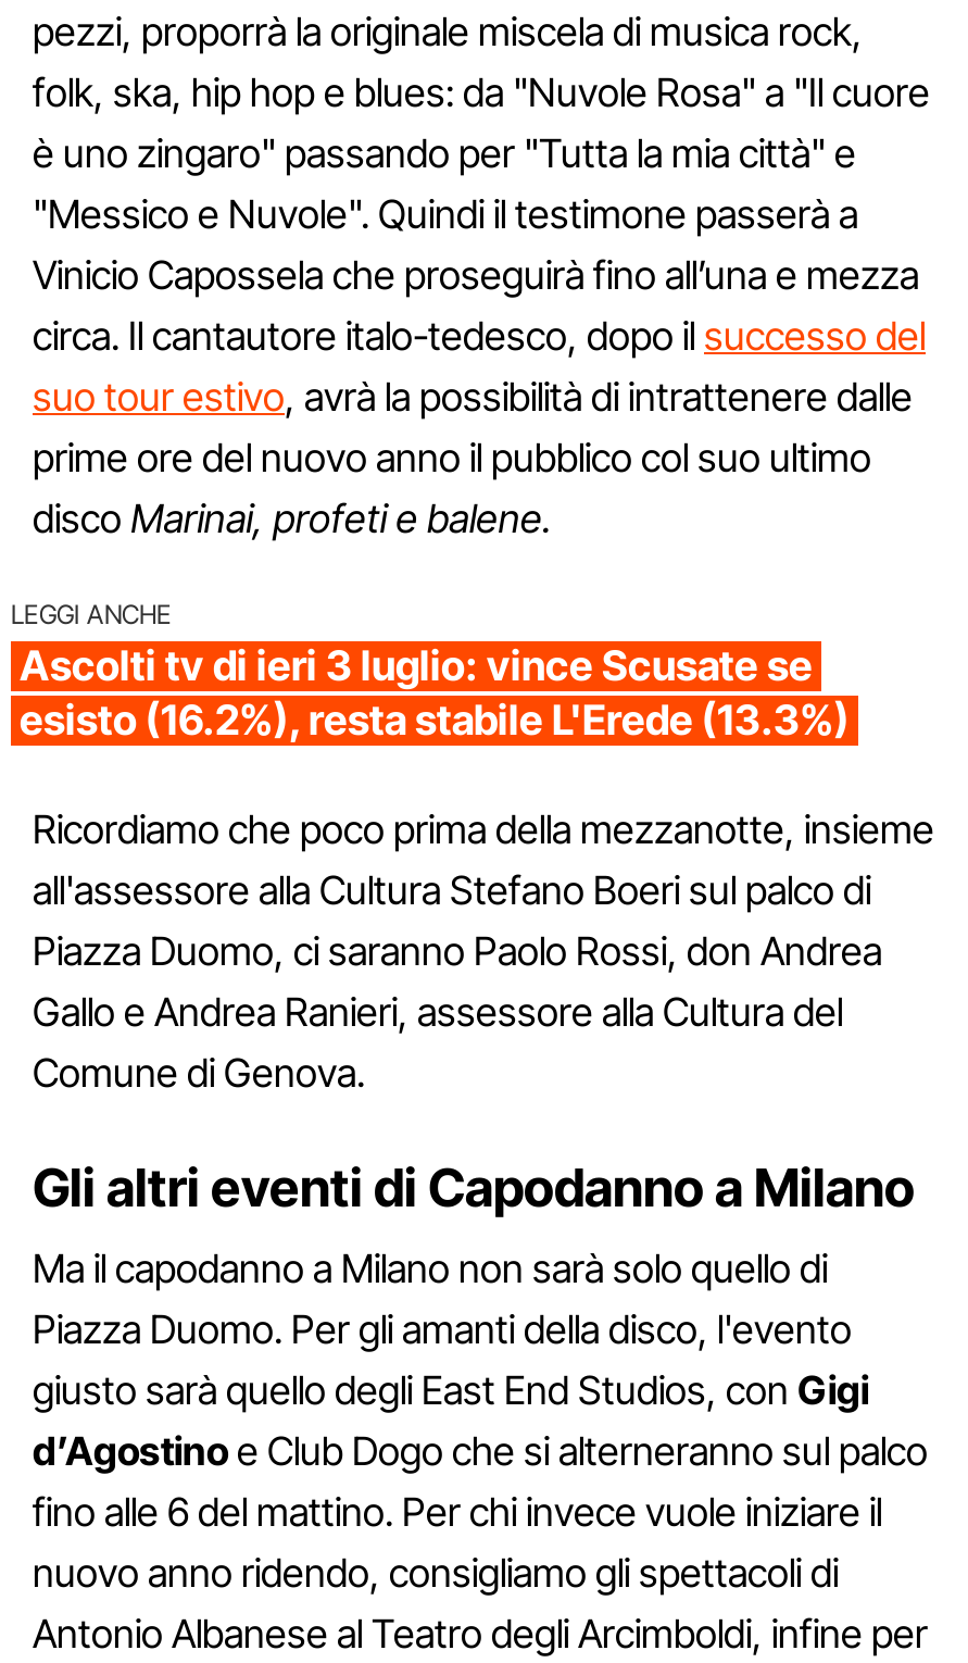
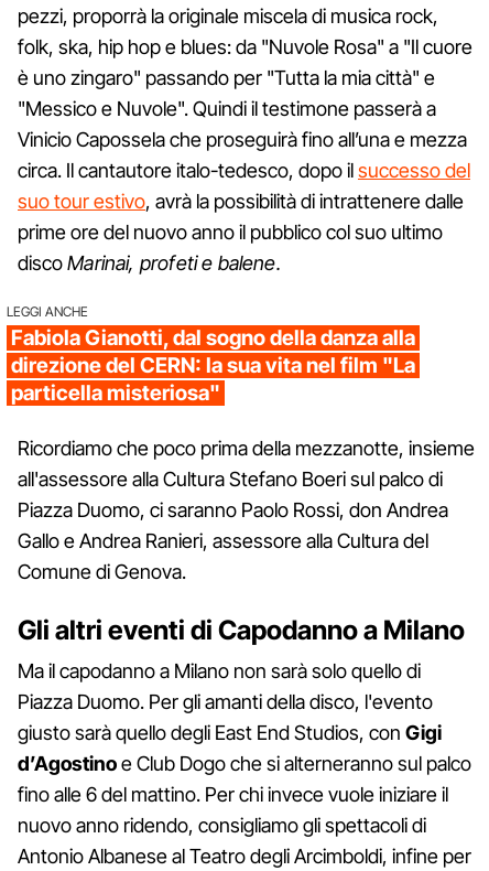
- Ascolti tv di ieri 3 luglio: vince Scusate se
- esisto (16.2%), resta stabile L'Erede (13.3%)
+ Fabiola Gianotti, dal sogno della danza alla
+ direzione del CERN: la sua vita nel film "La
+ particella misteriosa"
